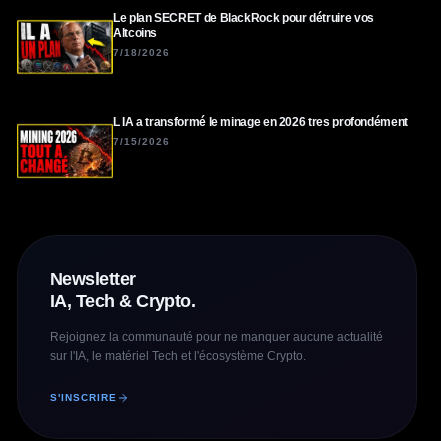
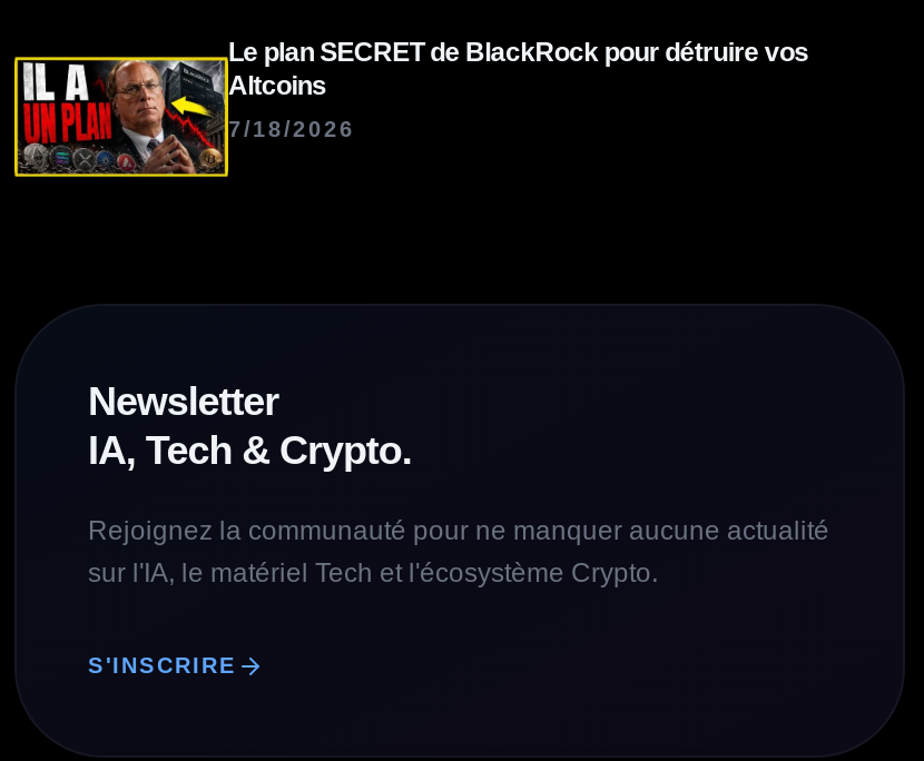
- [image]
- L IA a transformé le minage en 2026 tres profondément
- 7/15/2026
